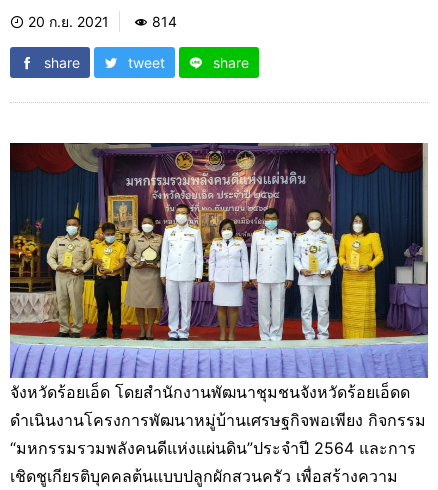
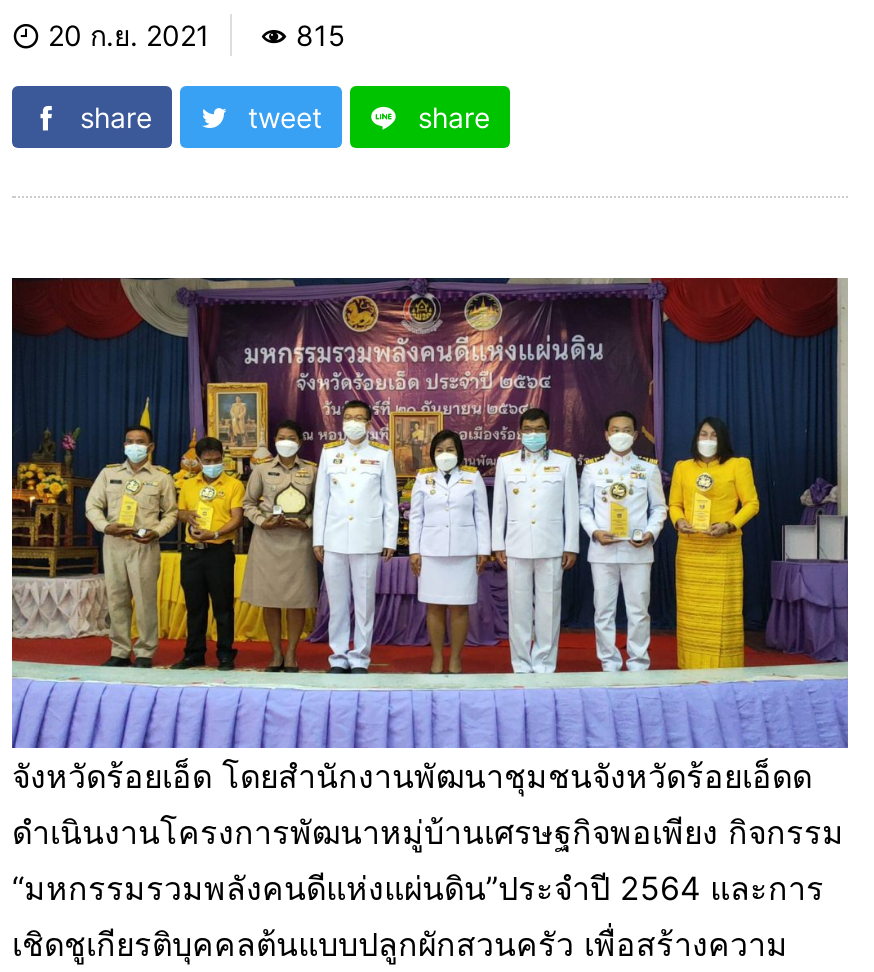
- 814
+ 815
